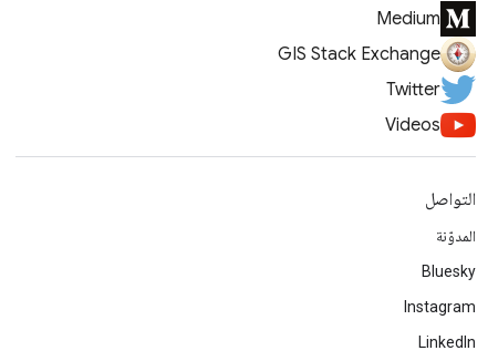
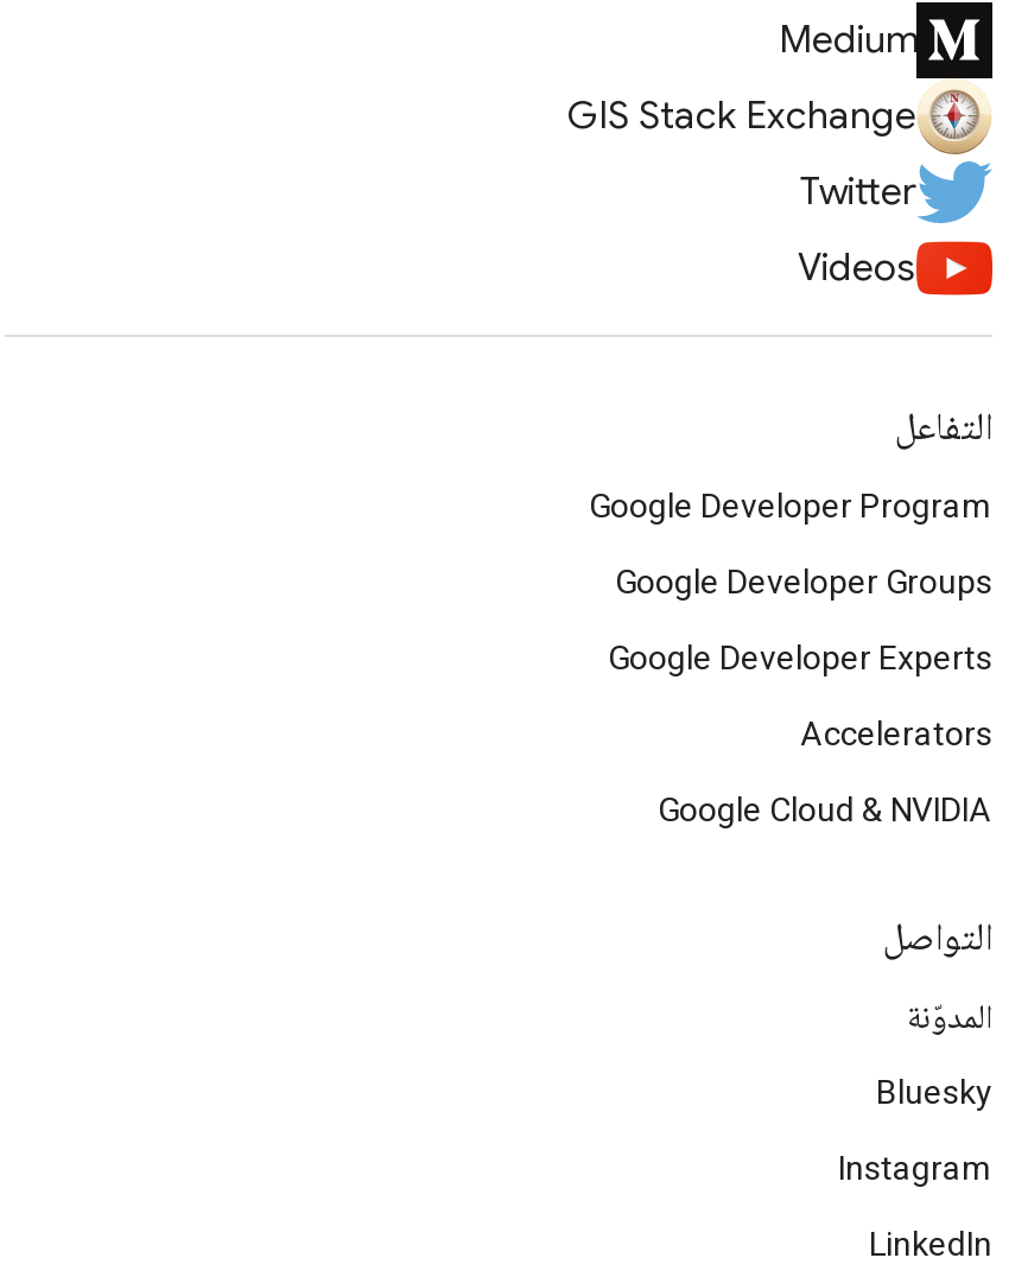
+ التفاعل
+ Google Developer Program
+ Google Developer Groups
+ Google Developer Experts
+ Accelerators
+ Google Cloud & NVIDIA
